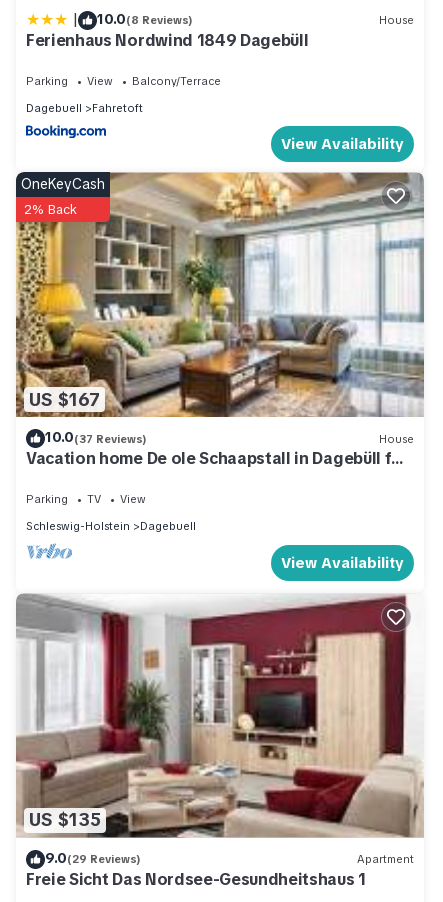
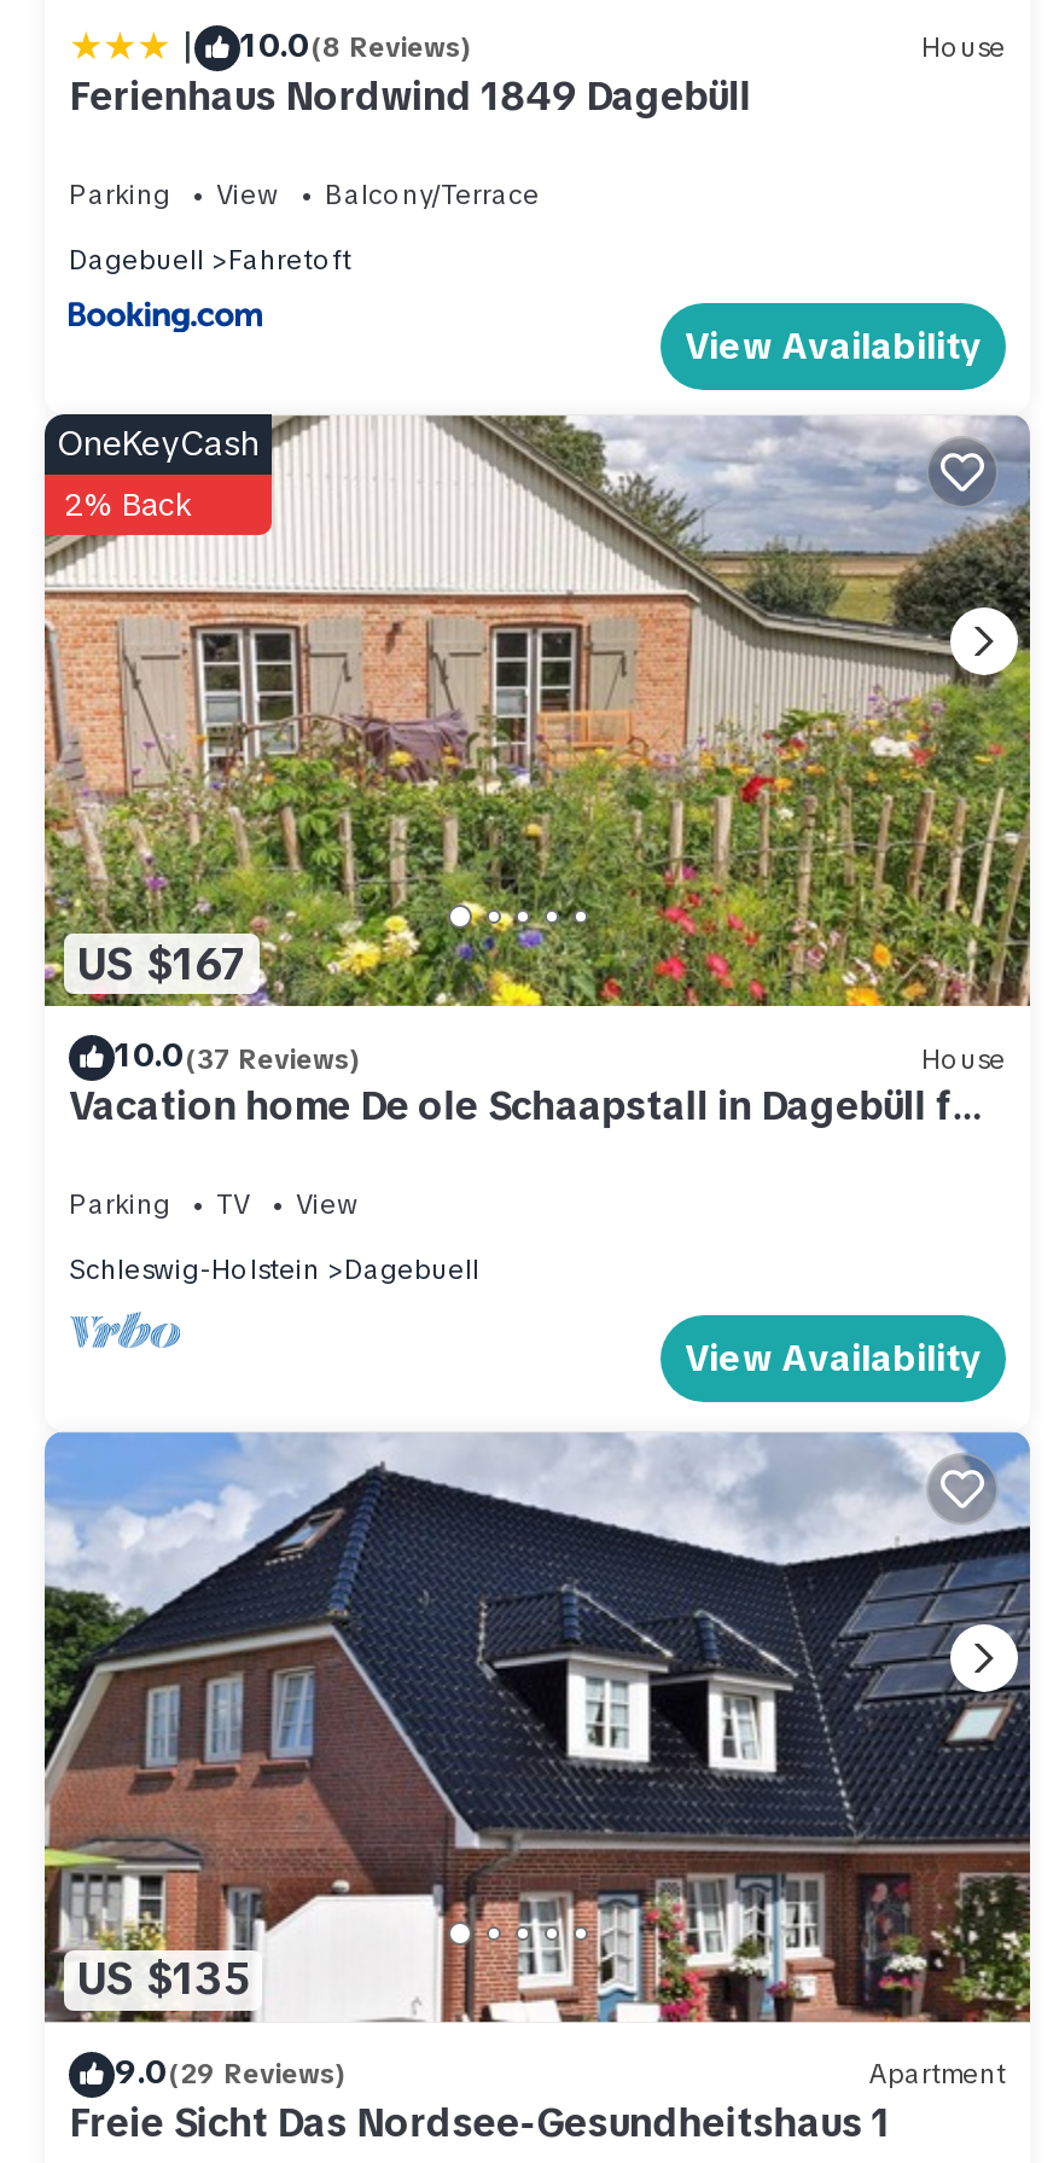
- [image]
+ [image]

- [image]
+ [image]
